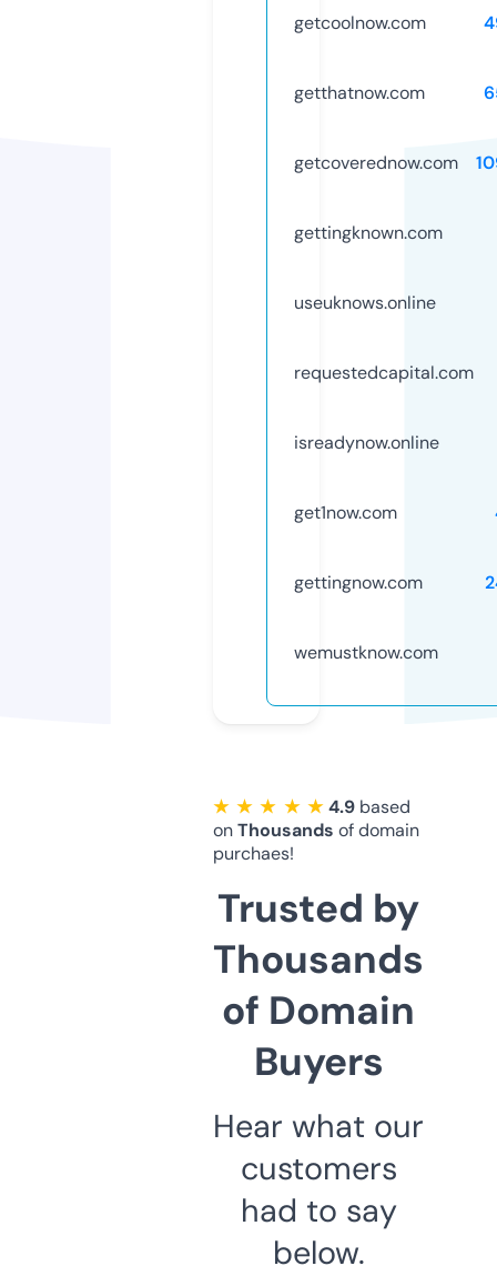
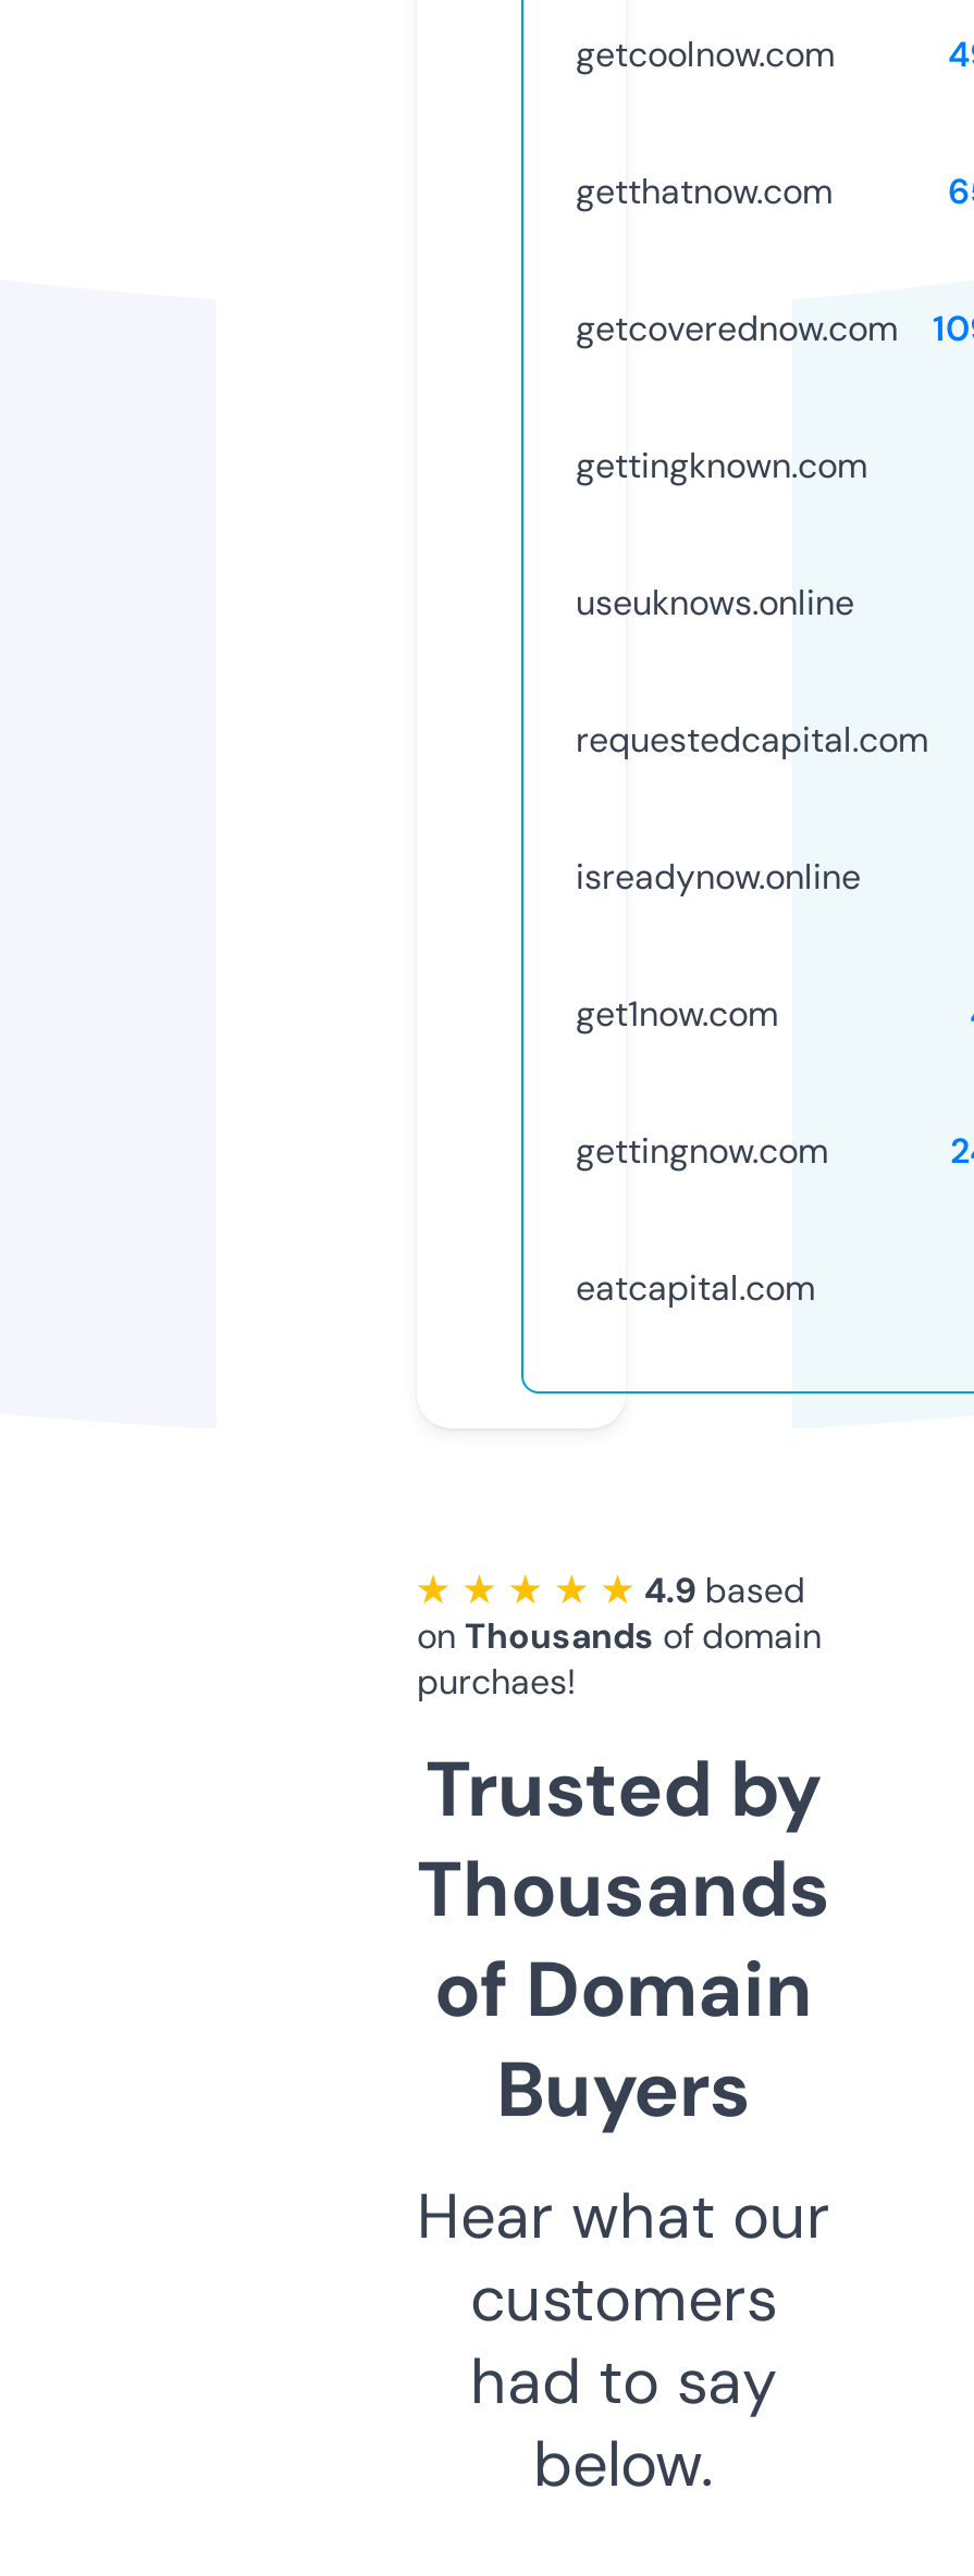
- wemustknow.com
+ eatcapital.com
